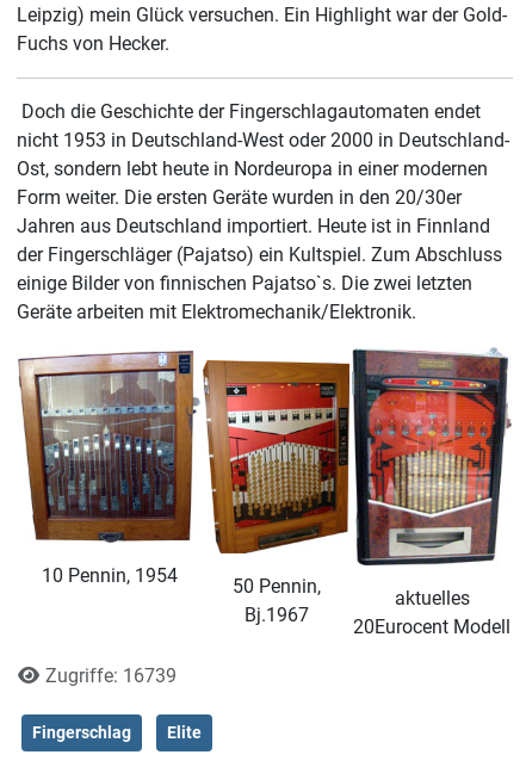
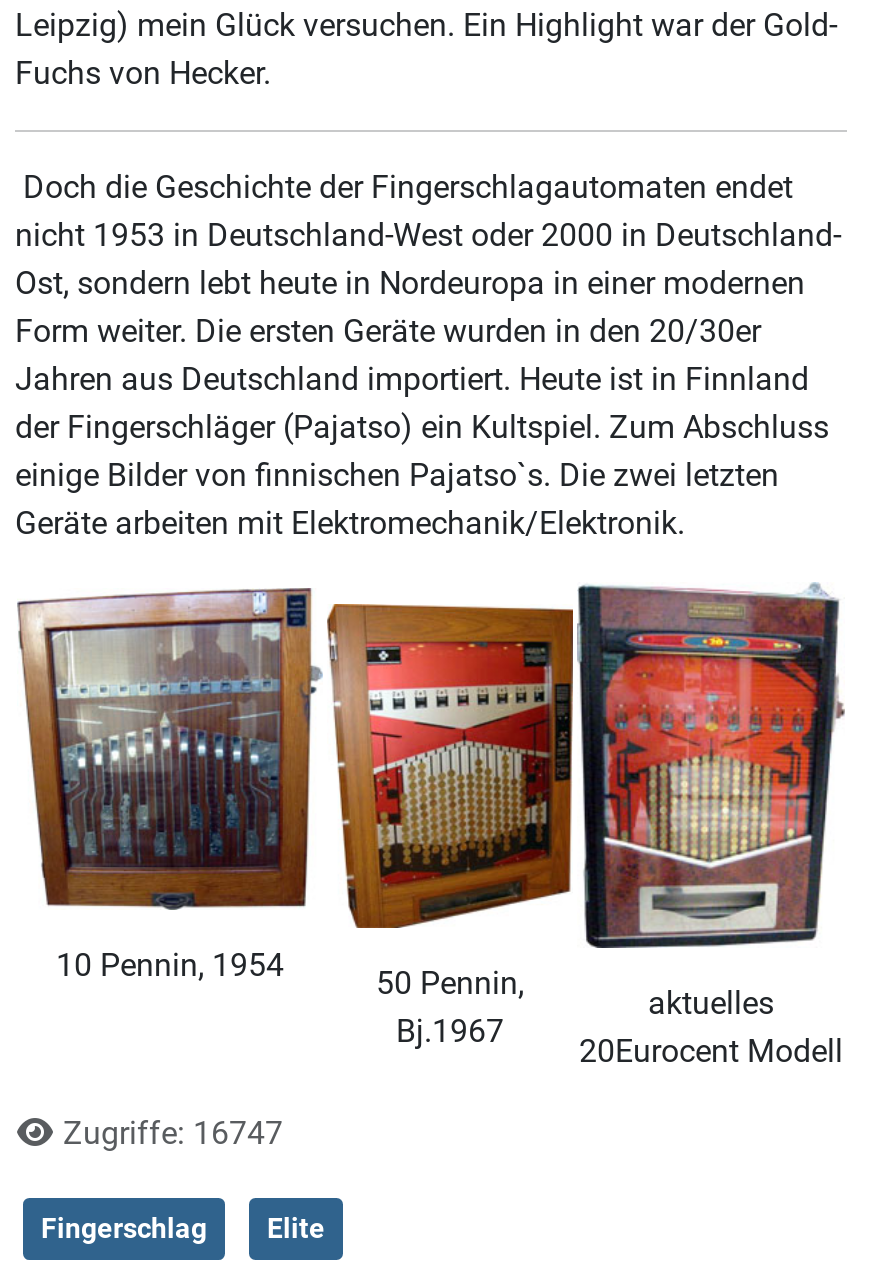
- Zugriffe: 16739
+ Zugriffe: 16747
